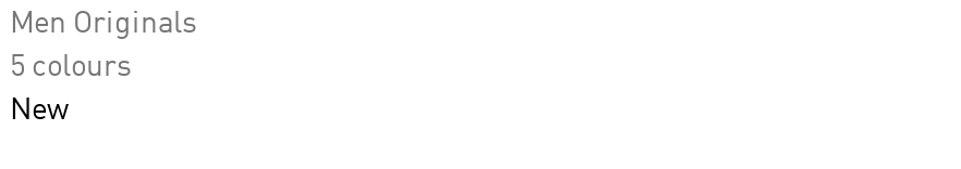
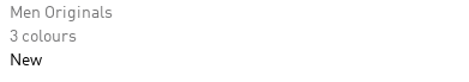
- 5 colours
+ 3 colours
